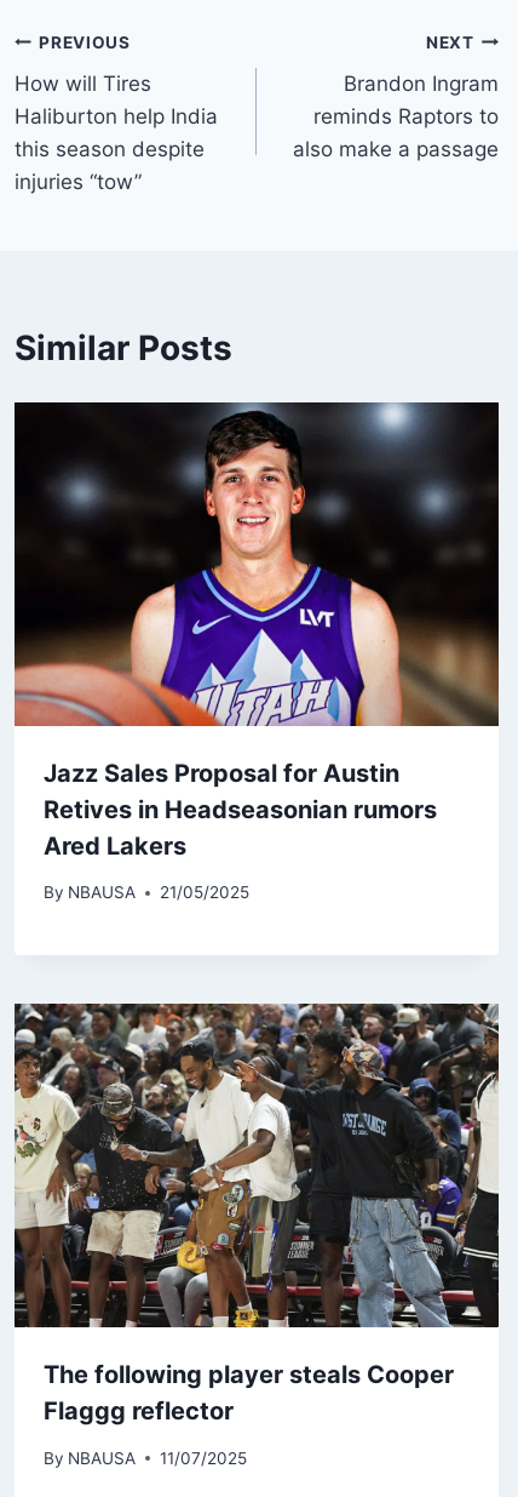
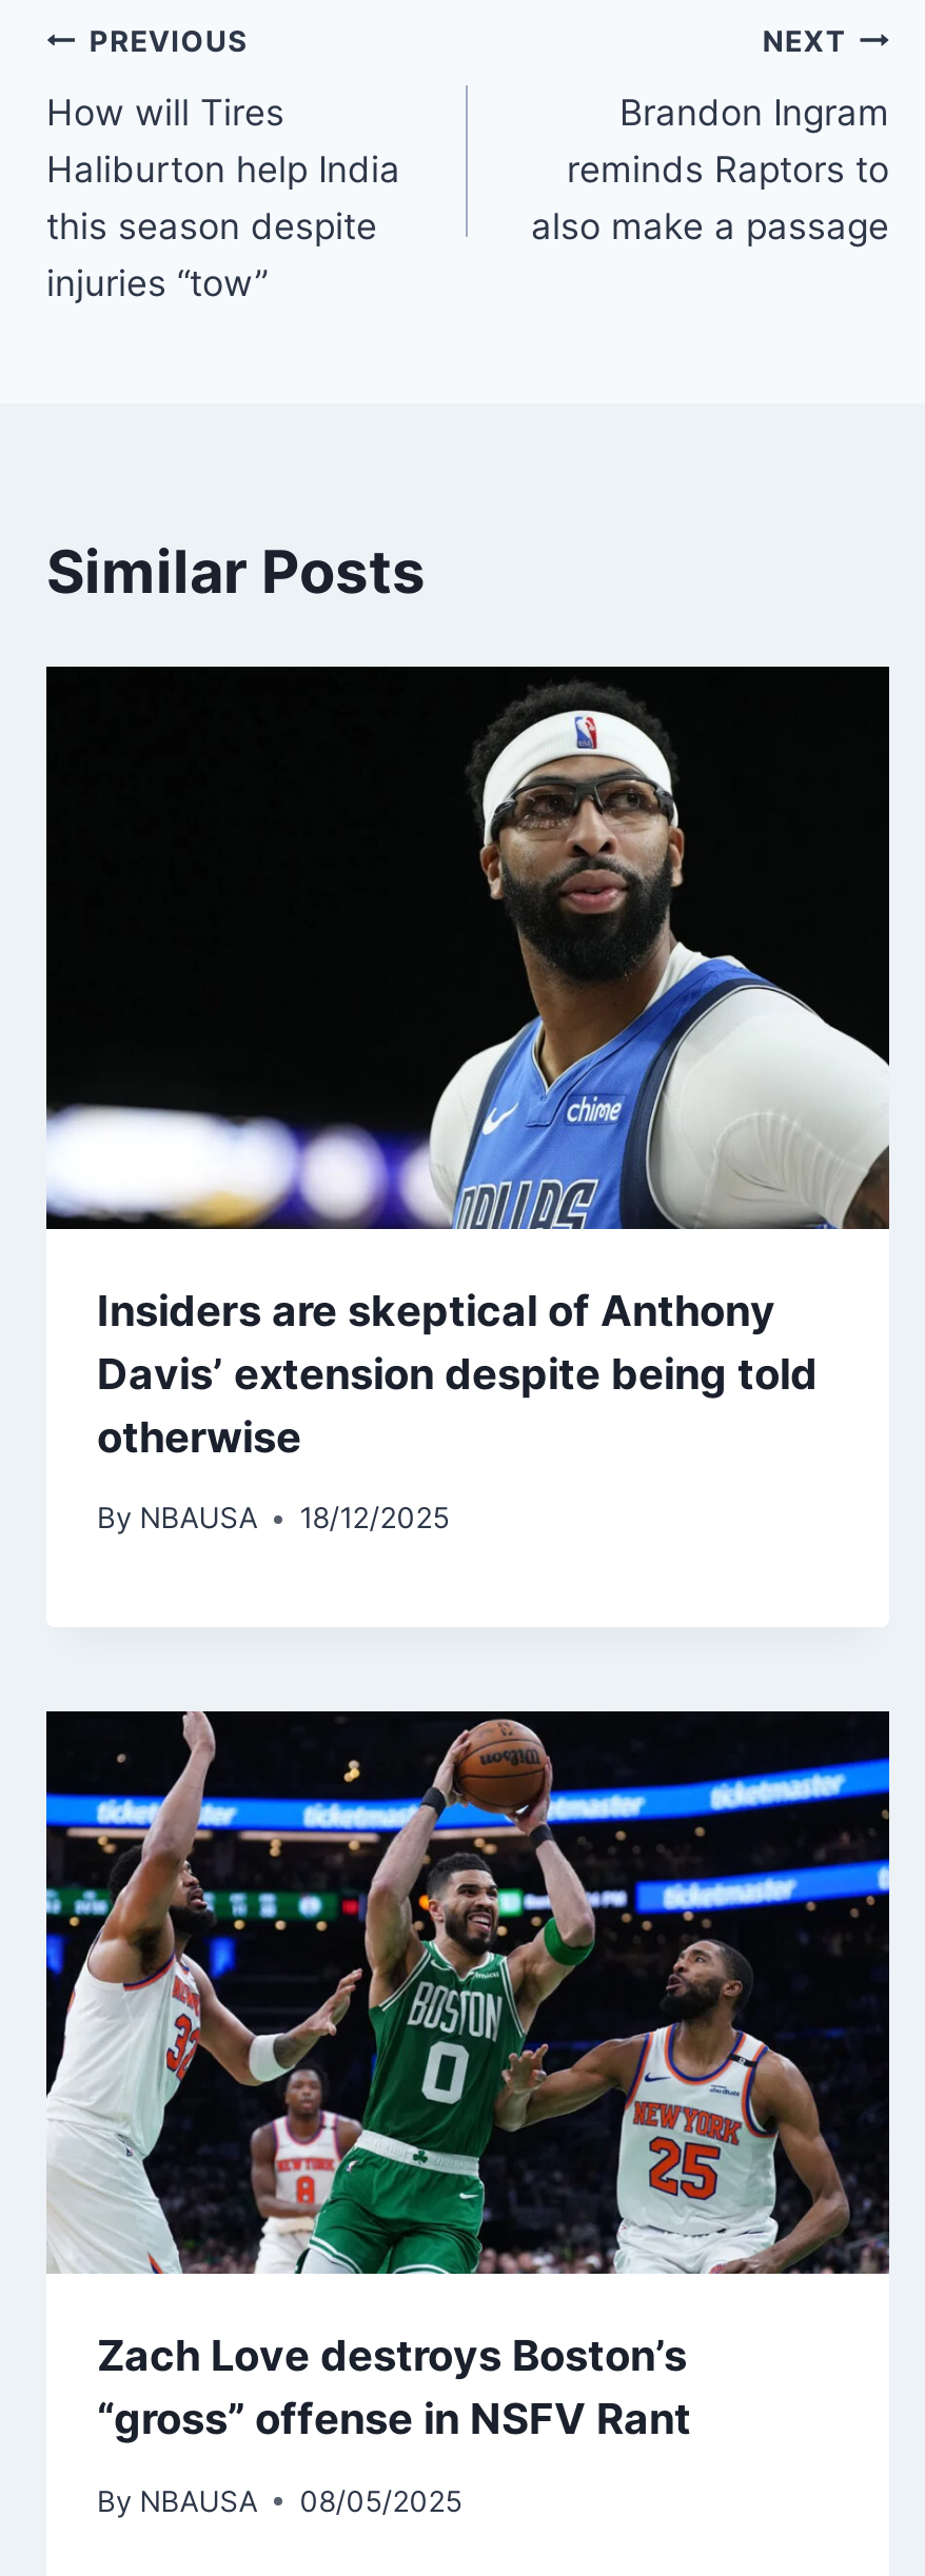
- [image]
- Jazz Sales Proposal for Austin
- Retives in Headseasonian rumors
- Ared Lakers
+ [image]
+ Insiders are skeptical of Anthony
+ Davis’ extension despite being told
+ otherwise

- By NBAUSA 21/05/2025
+ By NBAUSA 18/12/2025

- [image]
- The following player steals Cooper
- Flaggg reflector
+ [image]
+ Zach Love destroys Boston’s
+ “gross” offense in NSFV Rant

- By NBAUSA 11/07/2025
+ By NBAUSA 08/05/2025
